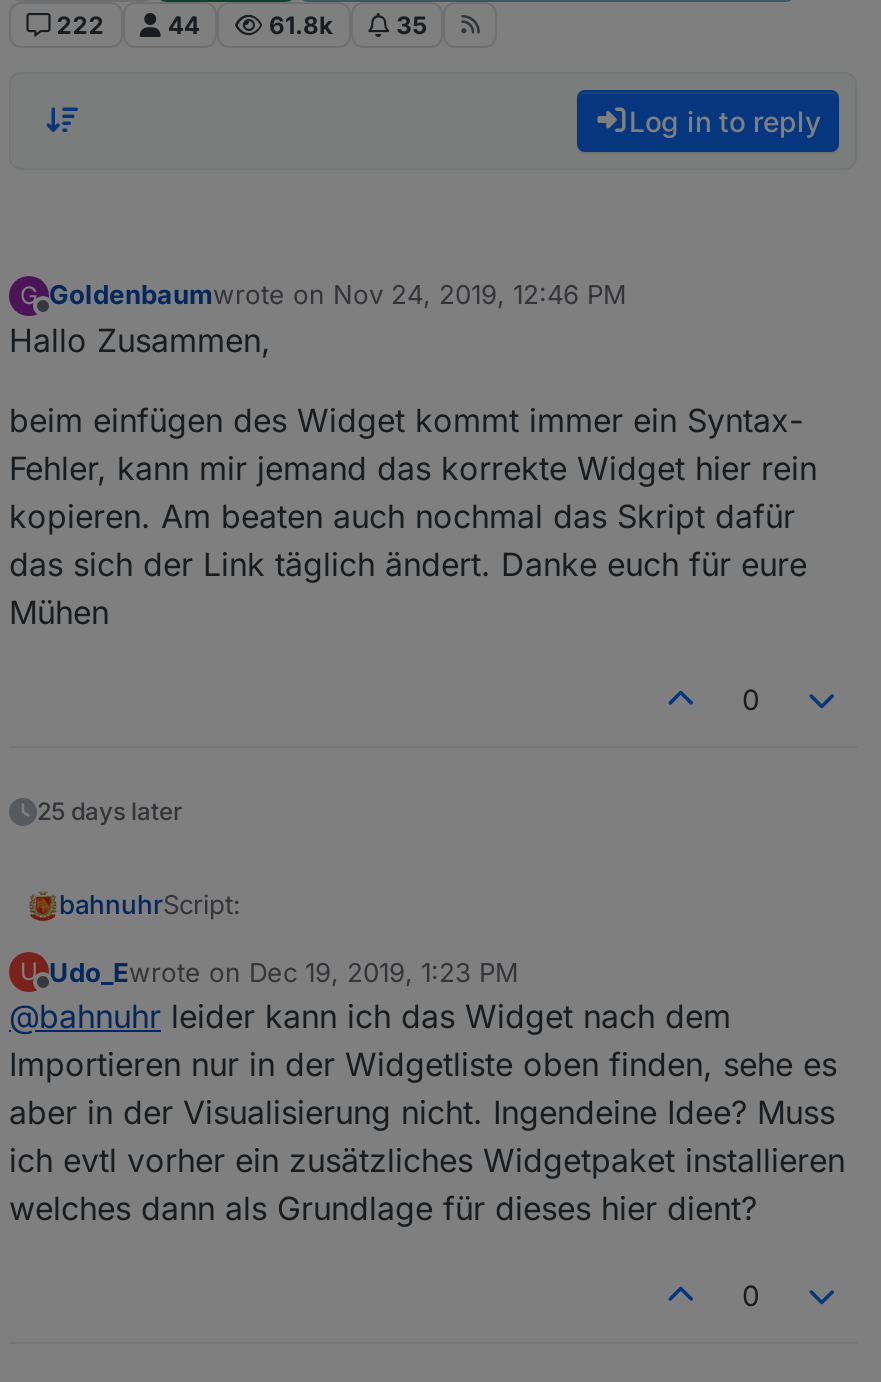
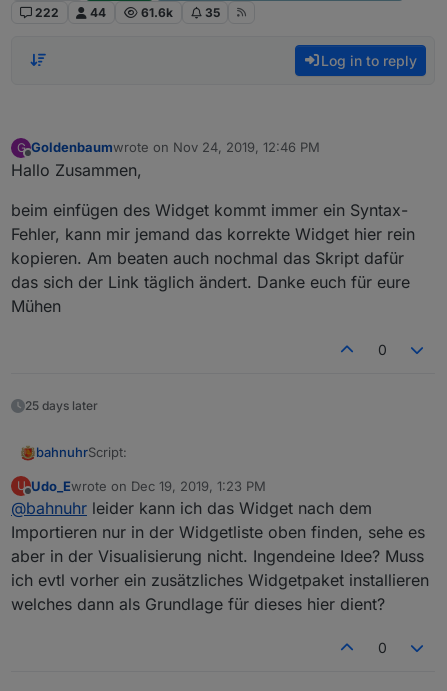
- 61.8k
+ 61.6k
